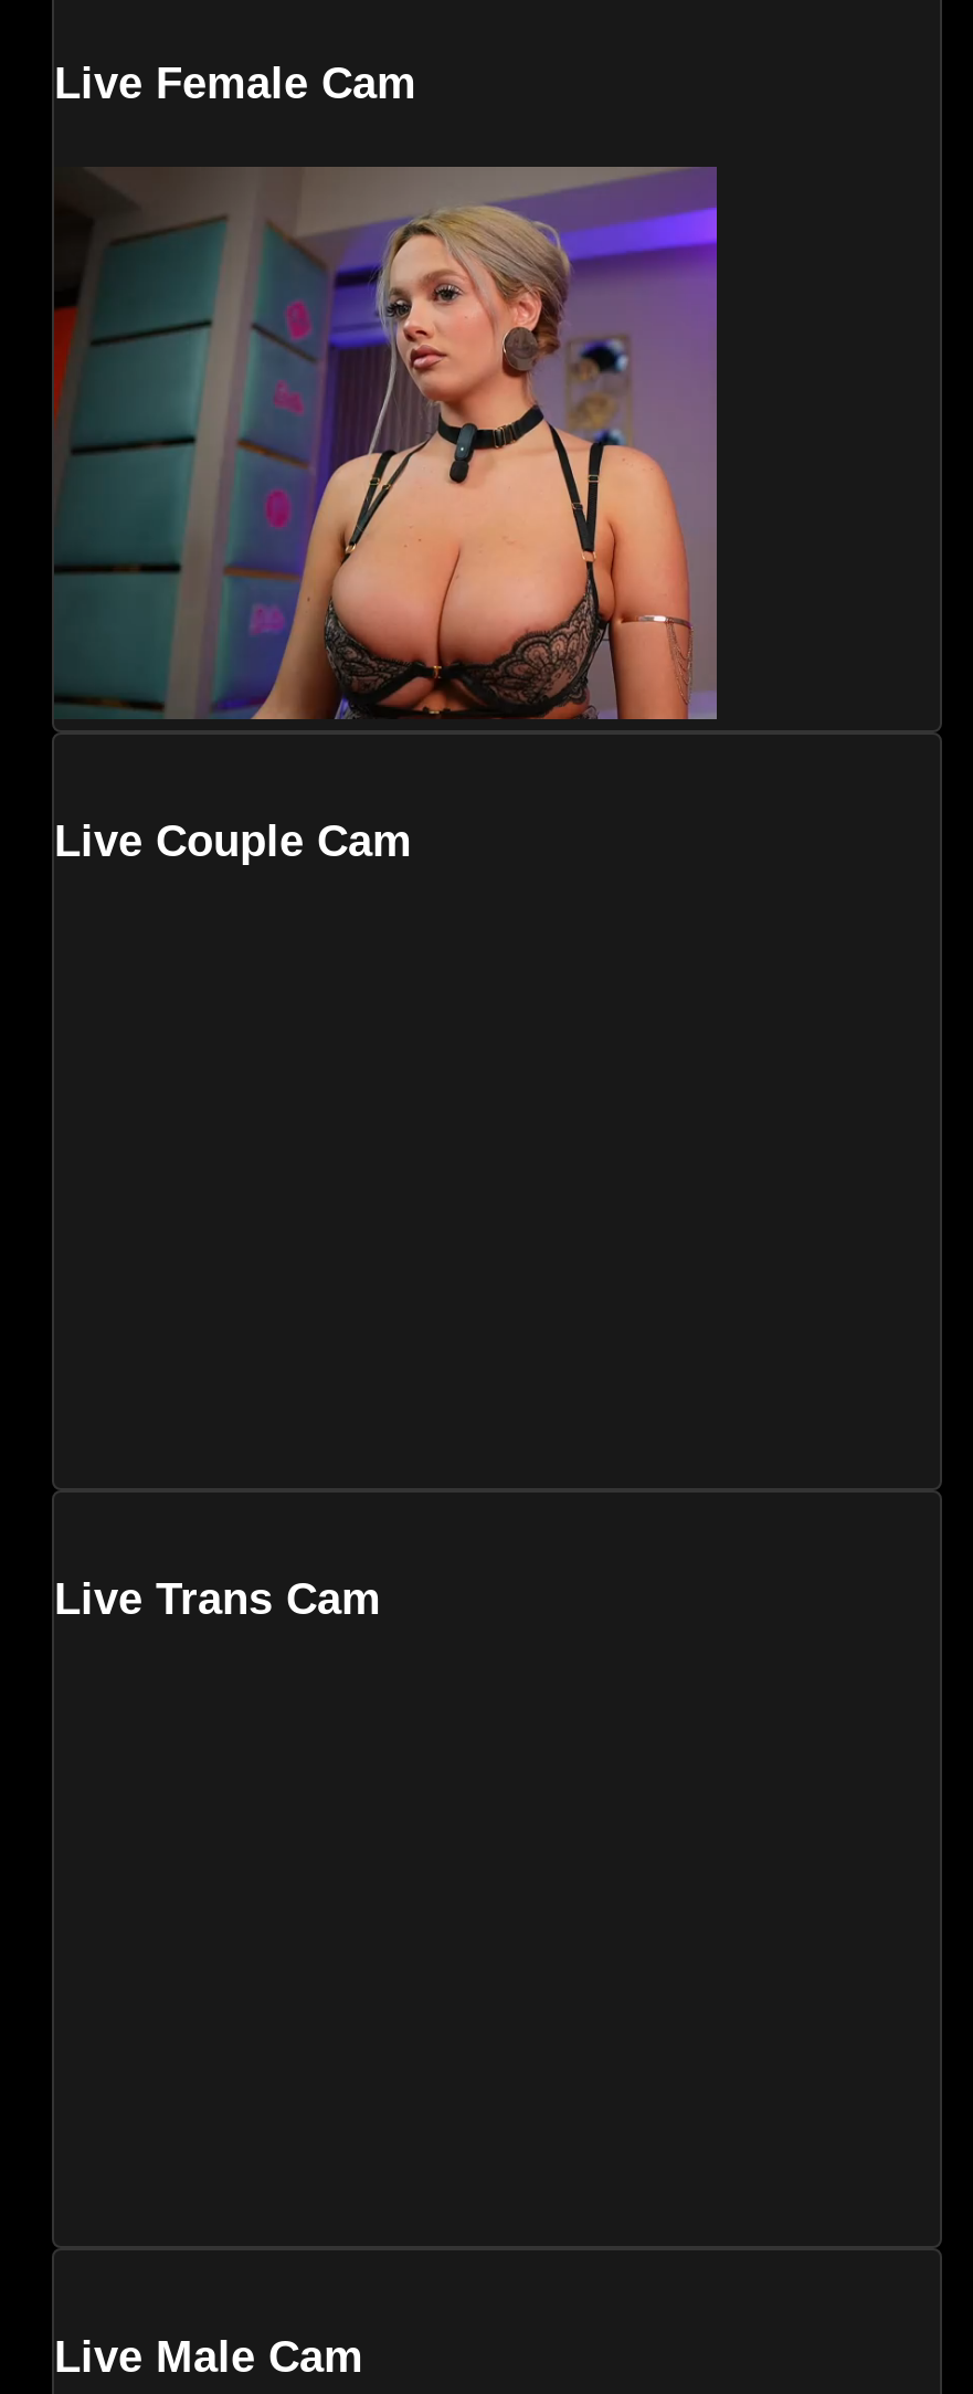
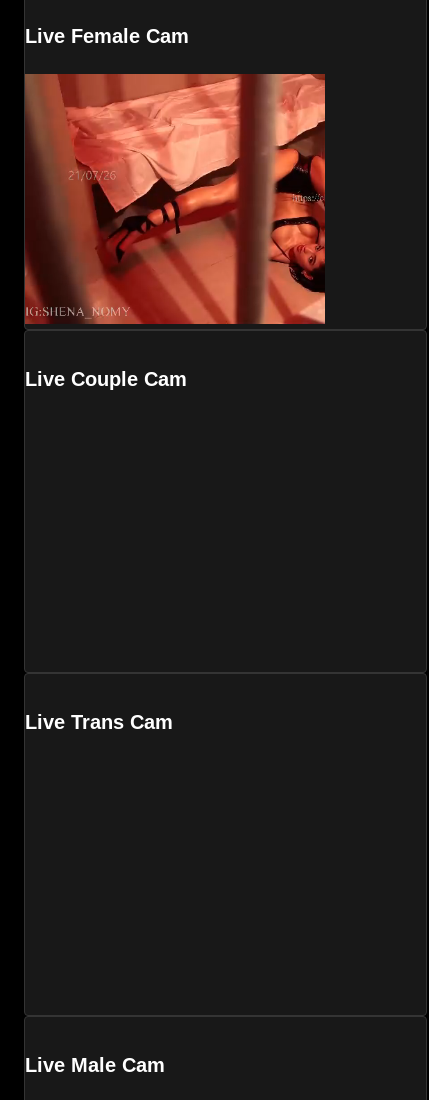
- [image]
+ [image]
